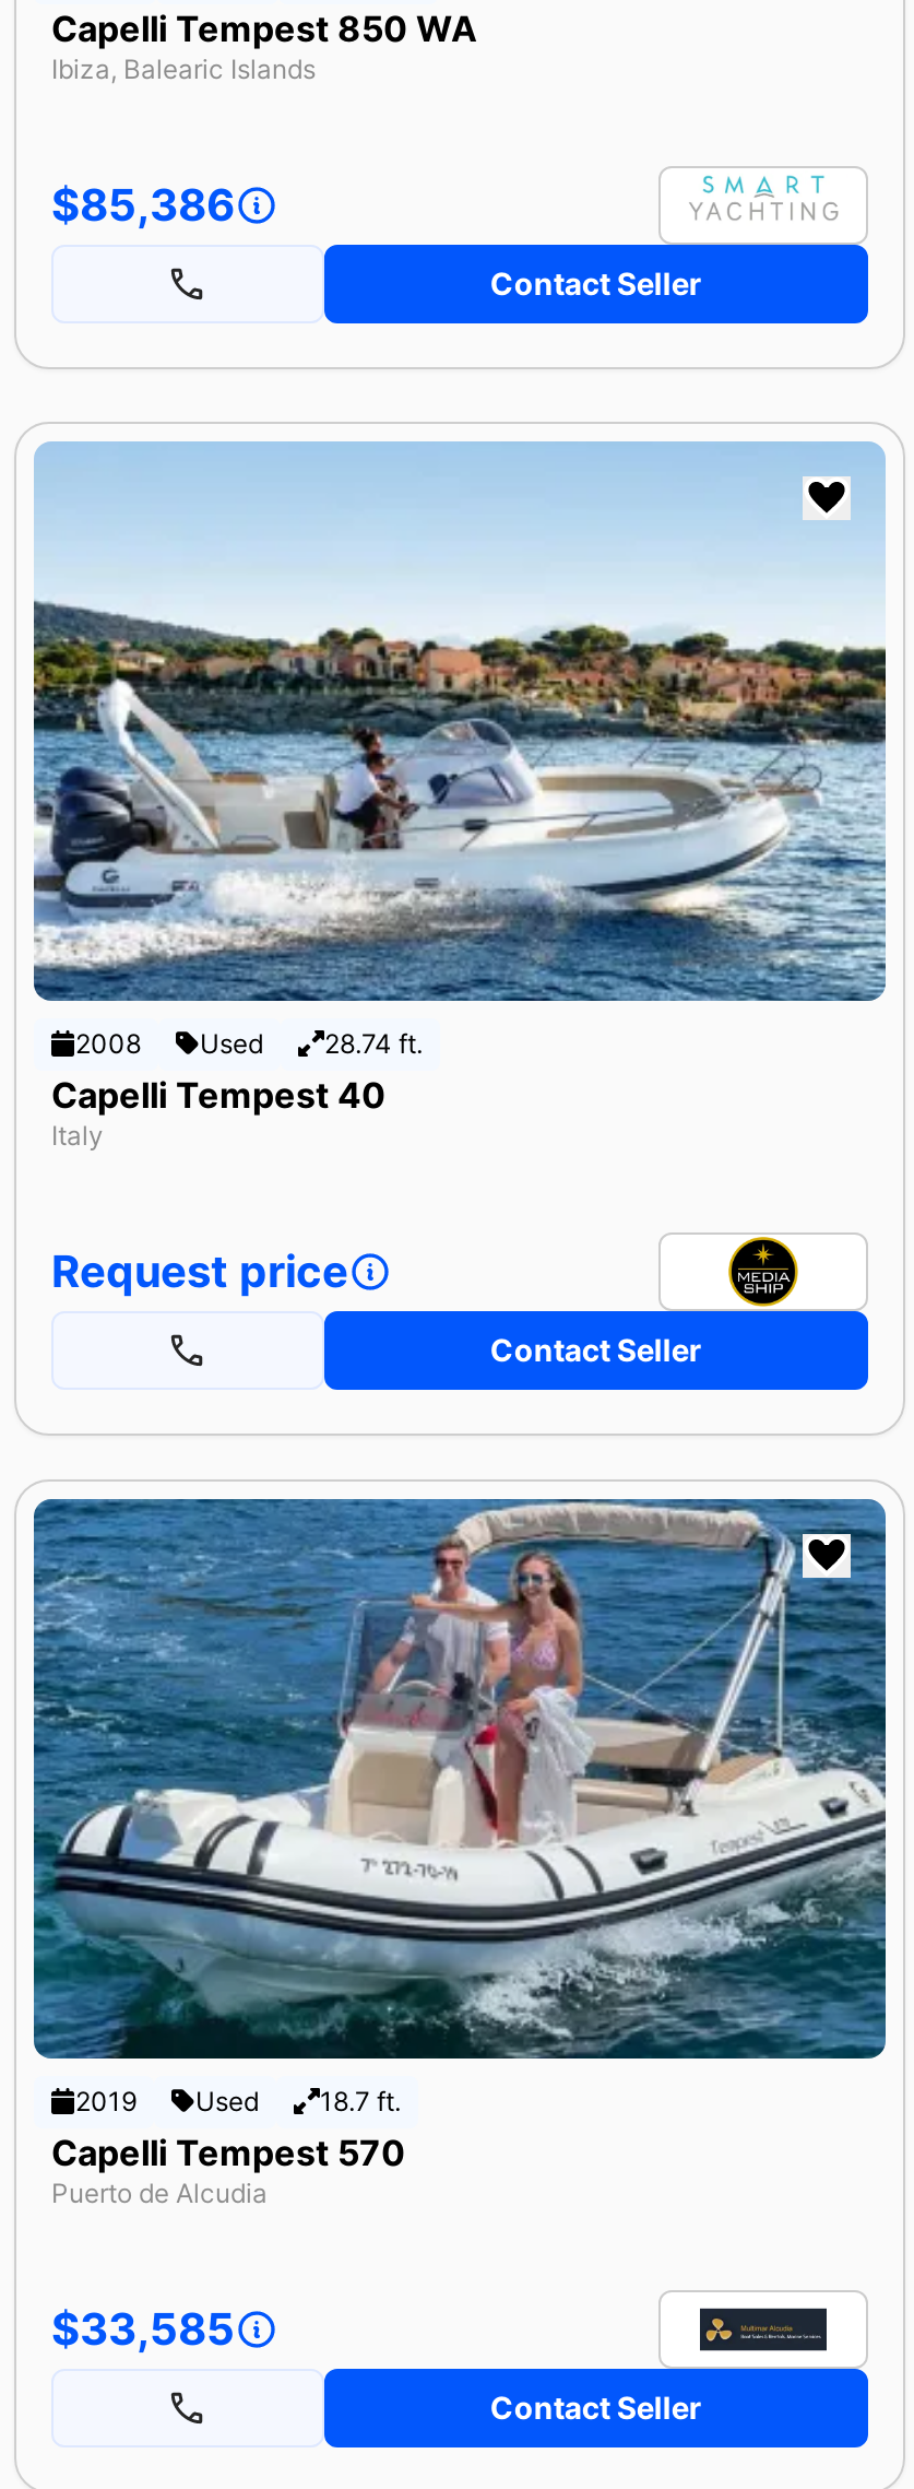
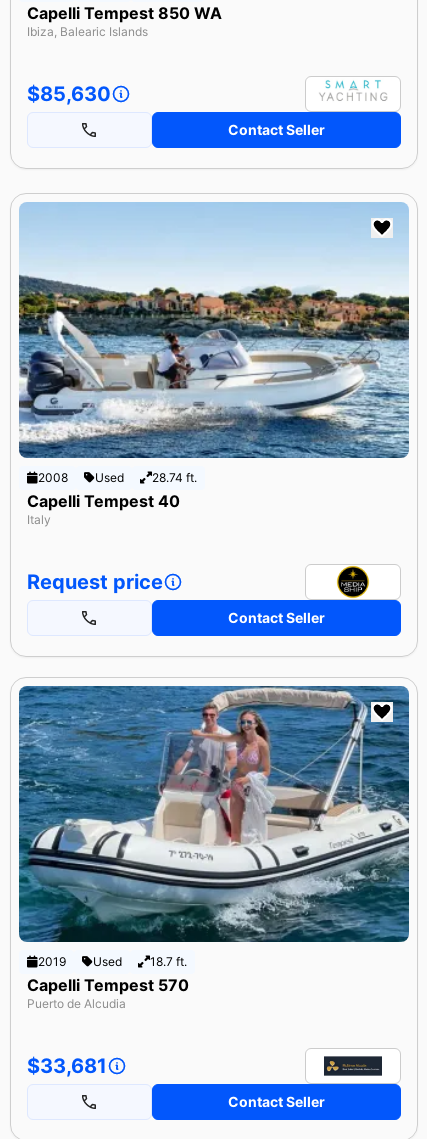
- $85,386
+ $85,630

- $33,585
+ $33,681
